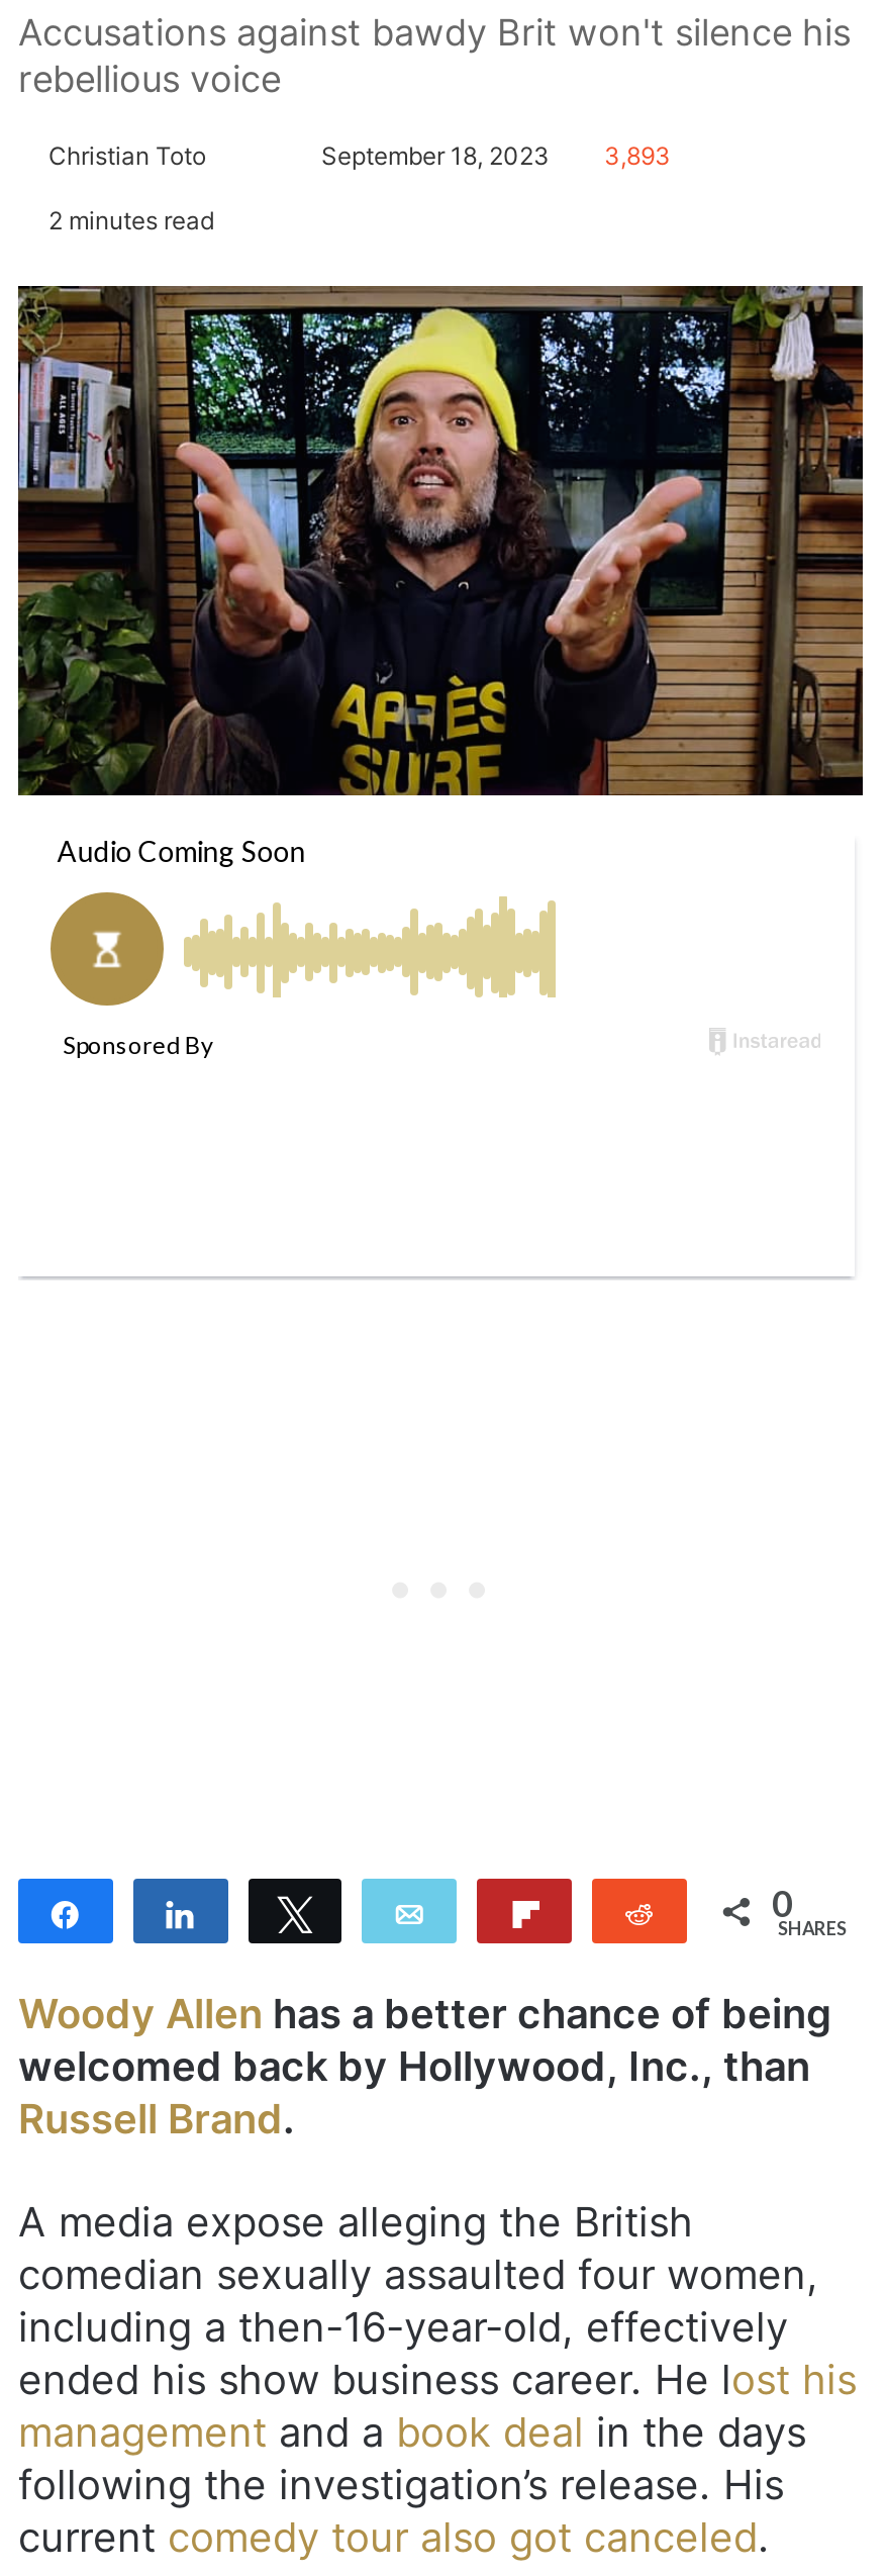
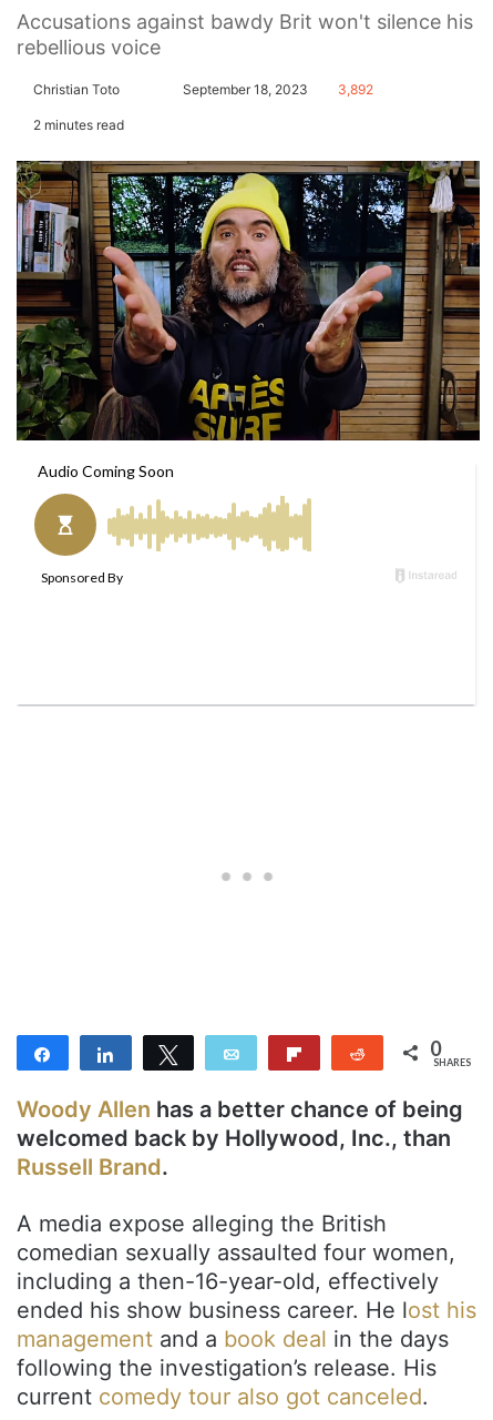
- 3,893
+ 3,892
